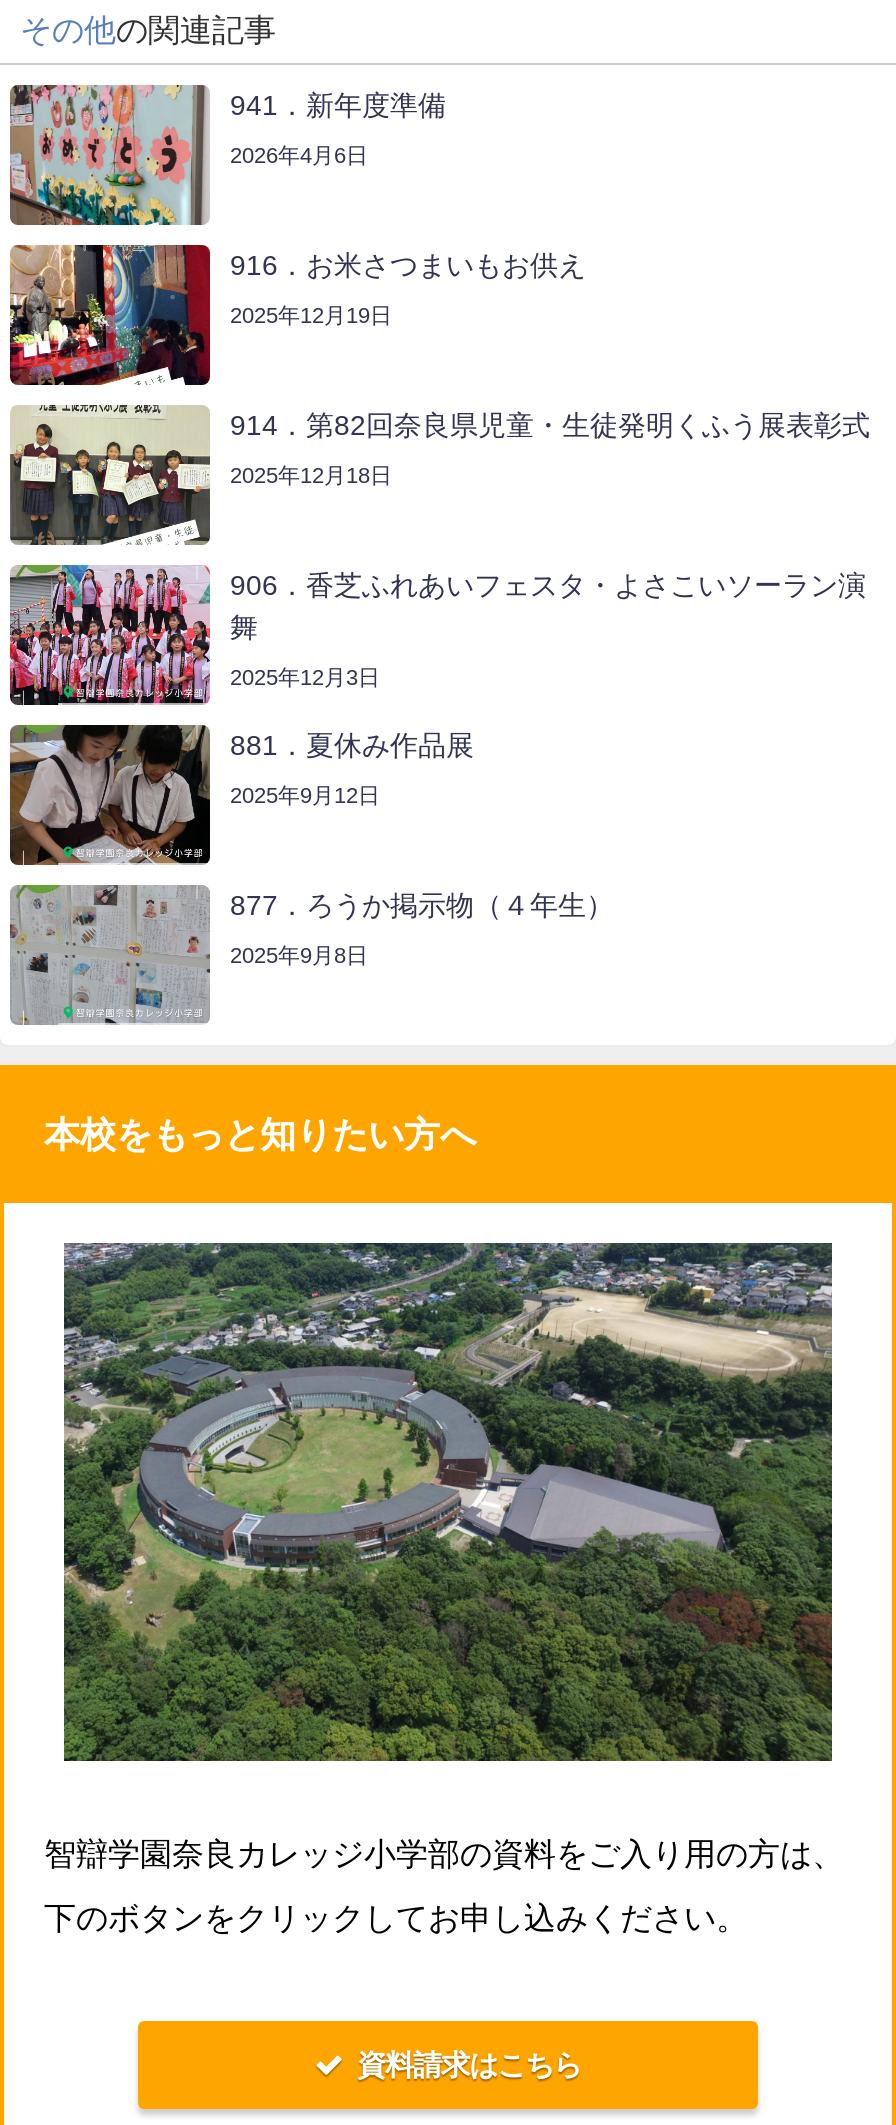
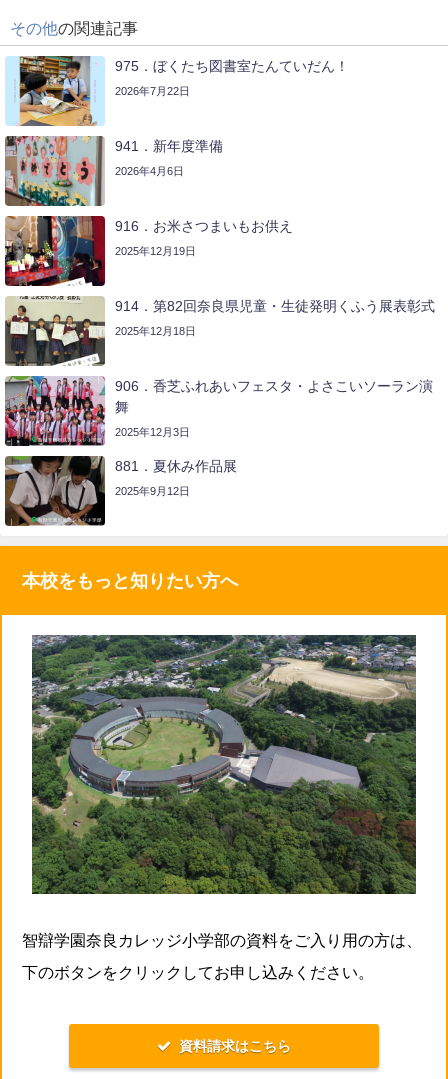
+ [image]
+ 975．ぼくたち図書室たんていだん！
+ 2026年7月22日

moved down: 941．新年度準備 | 2026年4月6日 | 916．お米さつまいもお供え | ... | 881．夏休み作品展 | 2025年9月12日

- [image]
- 877．ろうか掲示物（４年生）
- 2025年9月8日
